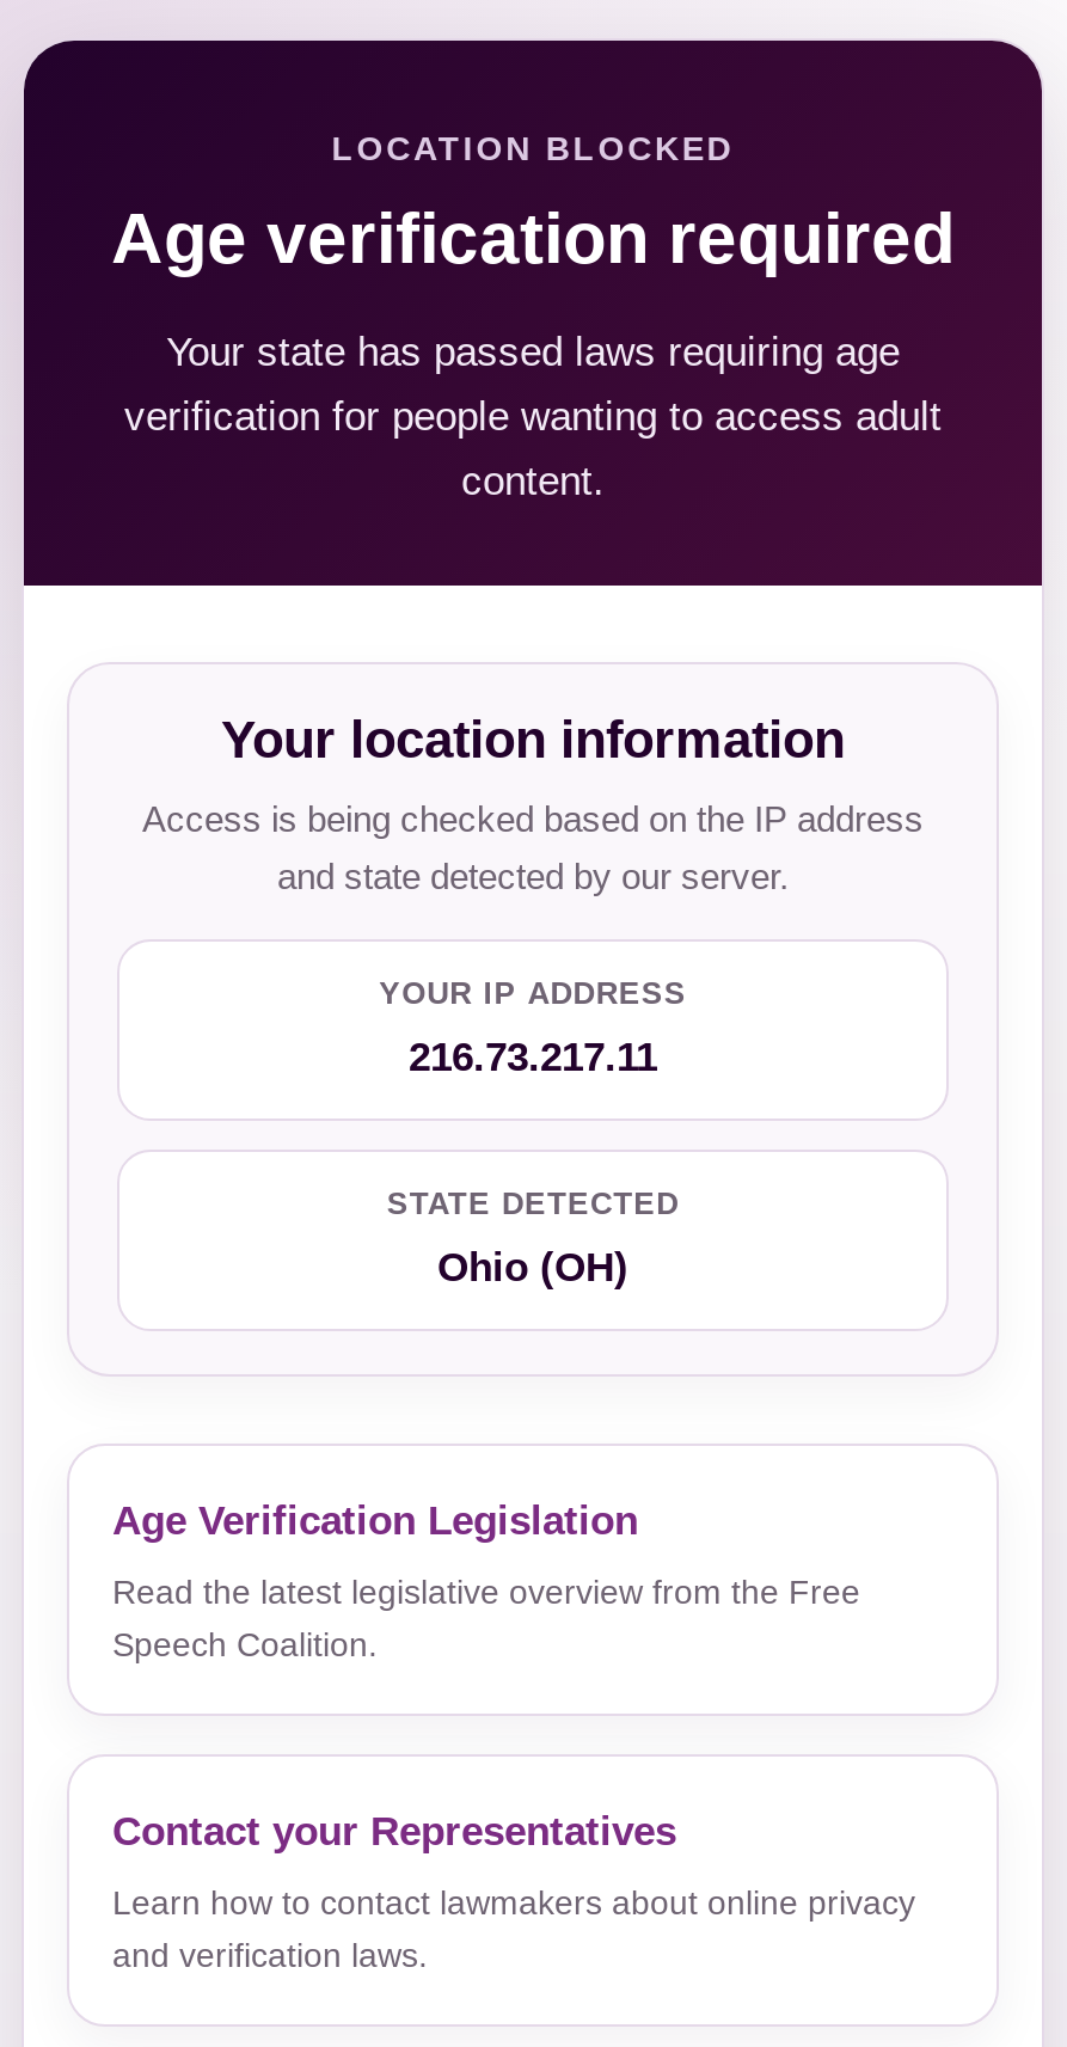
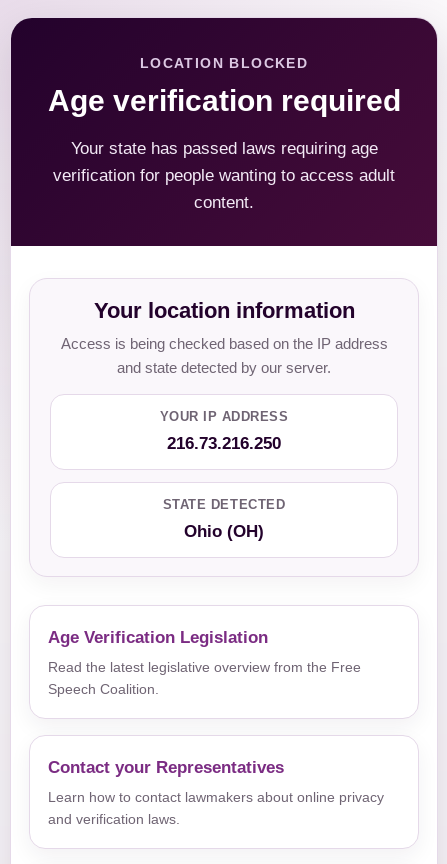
- 216.73.217.11
+ 216.73.216.250
